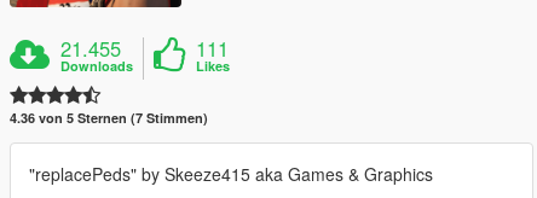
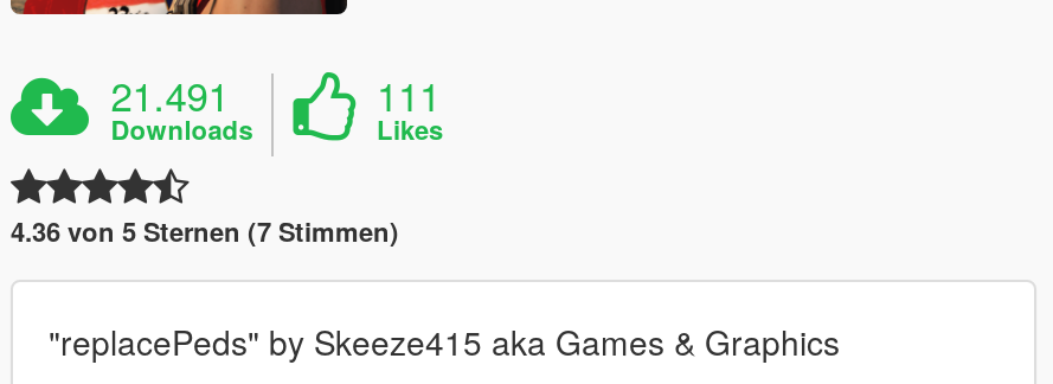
- 21.455
+ 21.491
